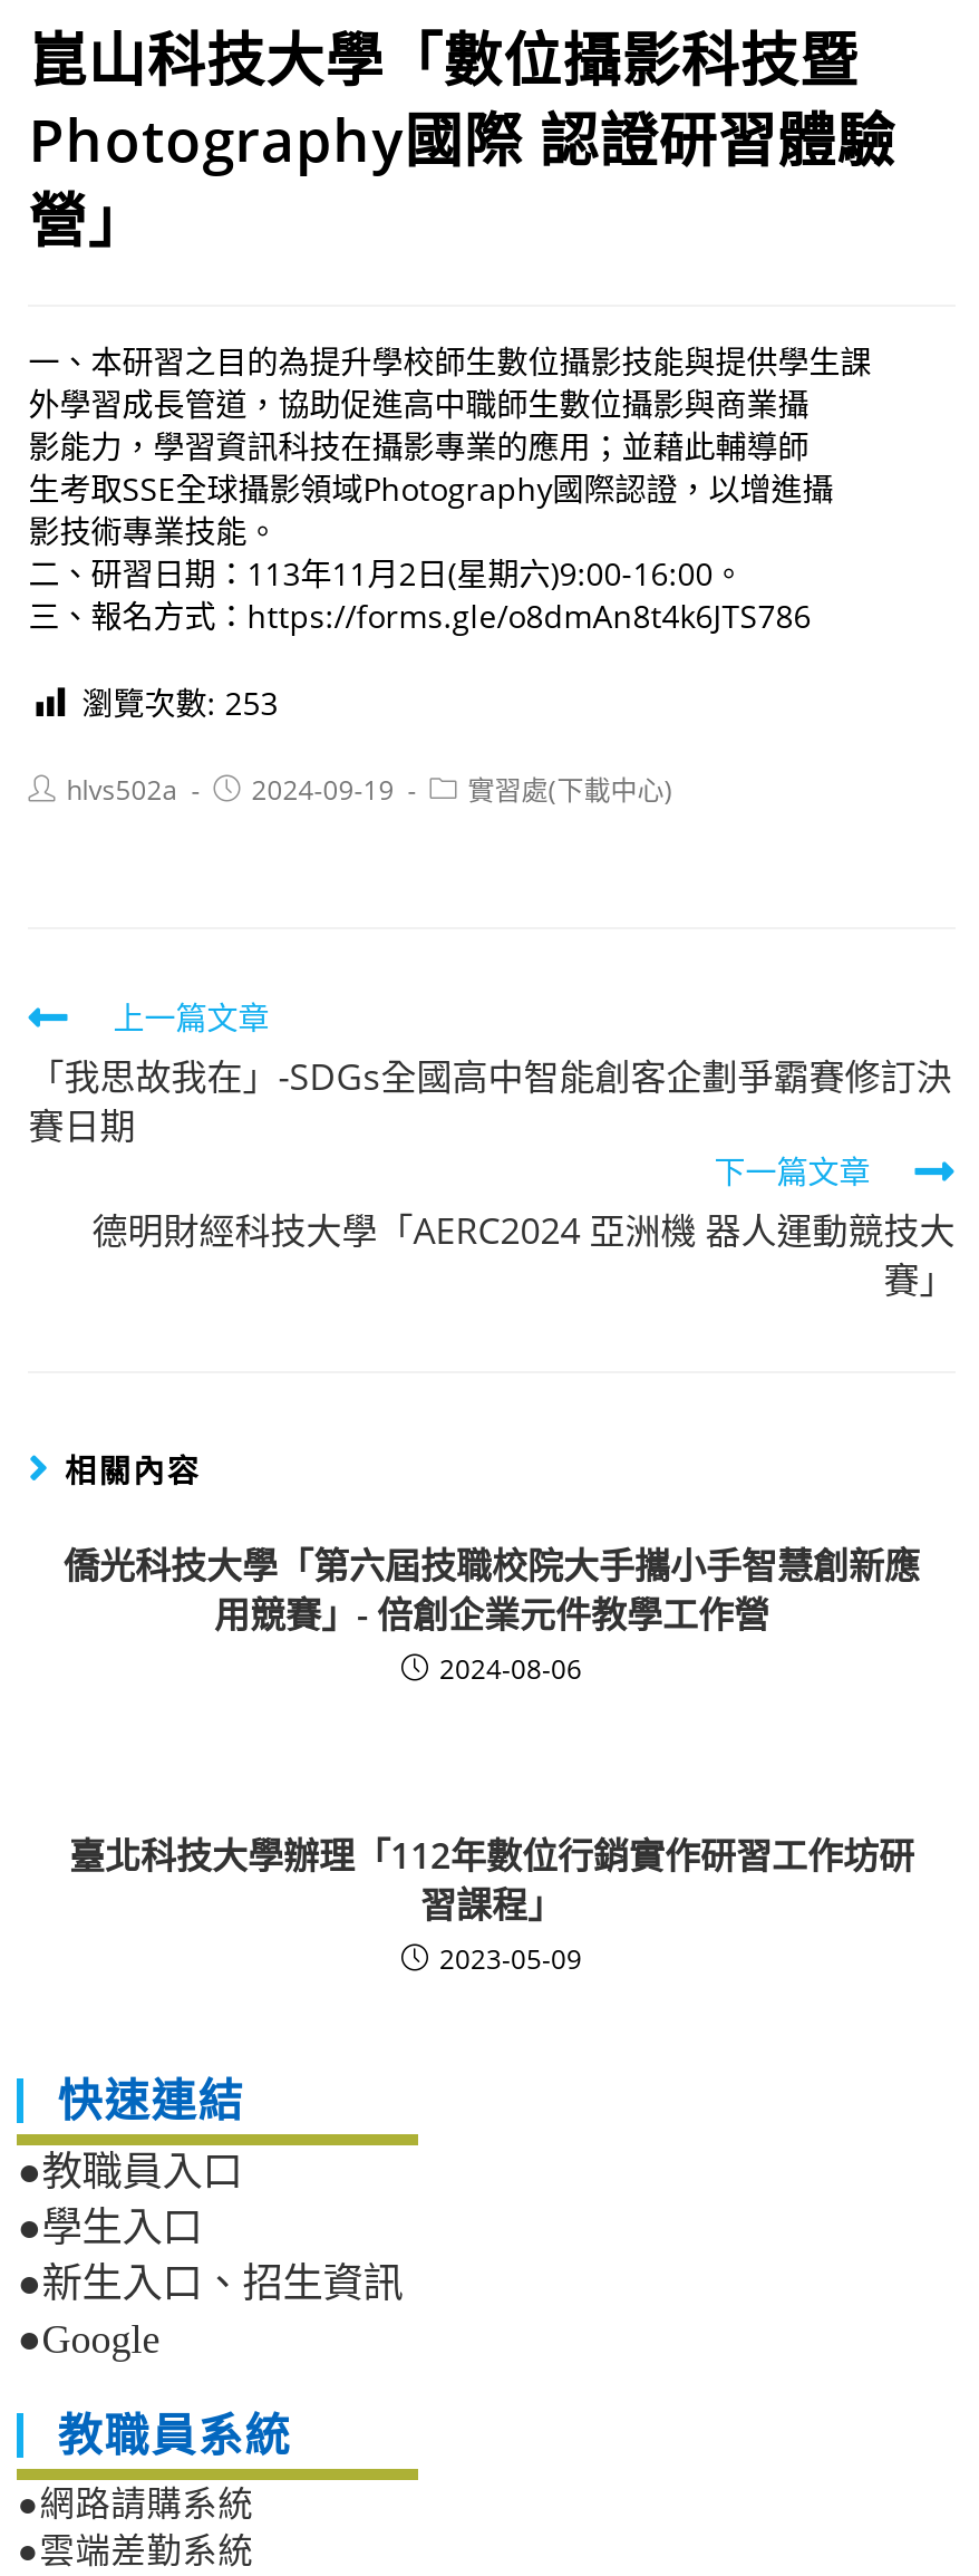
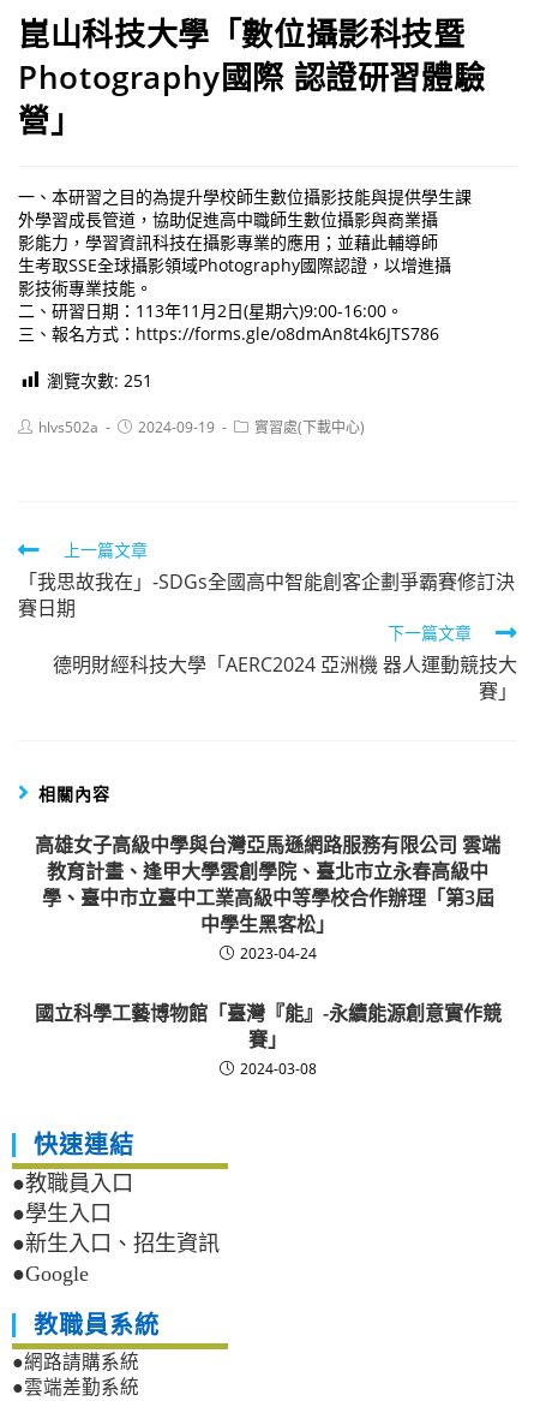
- 瀏覽次數: 253
+ 瀏覽次數: 251

- 僑光科技大學「第六屆技職校院大手攜小手智慧創新應
- 用競賽」- 倍創企業元件教學工作營
- 2024-08-06
+ 高雄女子高級中學與台灣亞馬遜網路服務有限公司 雲端
+ 教育計畫、逢甲大學雲創學院、臺北市立永春高級中
+ 學、臺中市立臺中工業高級中等學校合作辦理「第3屆
+ 中學生黑客松」
+ 2023-04-24

- 臺北科技大學辦理「112年數位行銷實作研習工作坊研
- 習課程」
- 2023-05-09
+ 國立科學工藝博物館「臺灣『能』-永續能源創意實作競
+ 賽」
+ 2024-03-08
